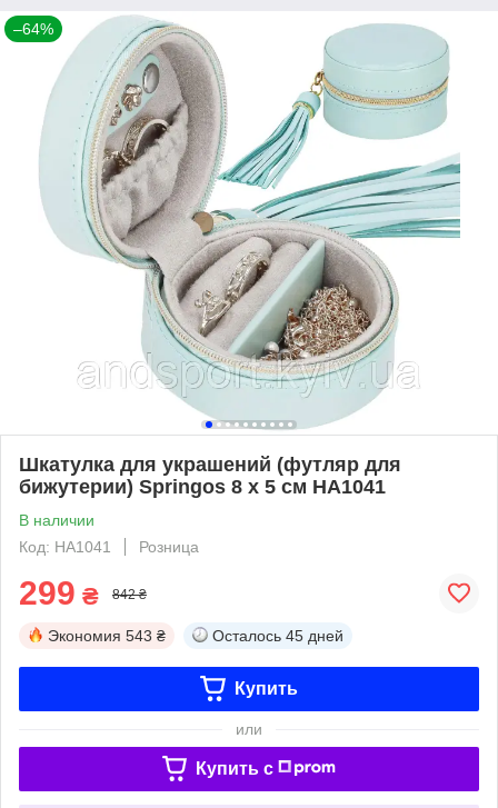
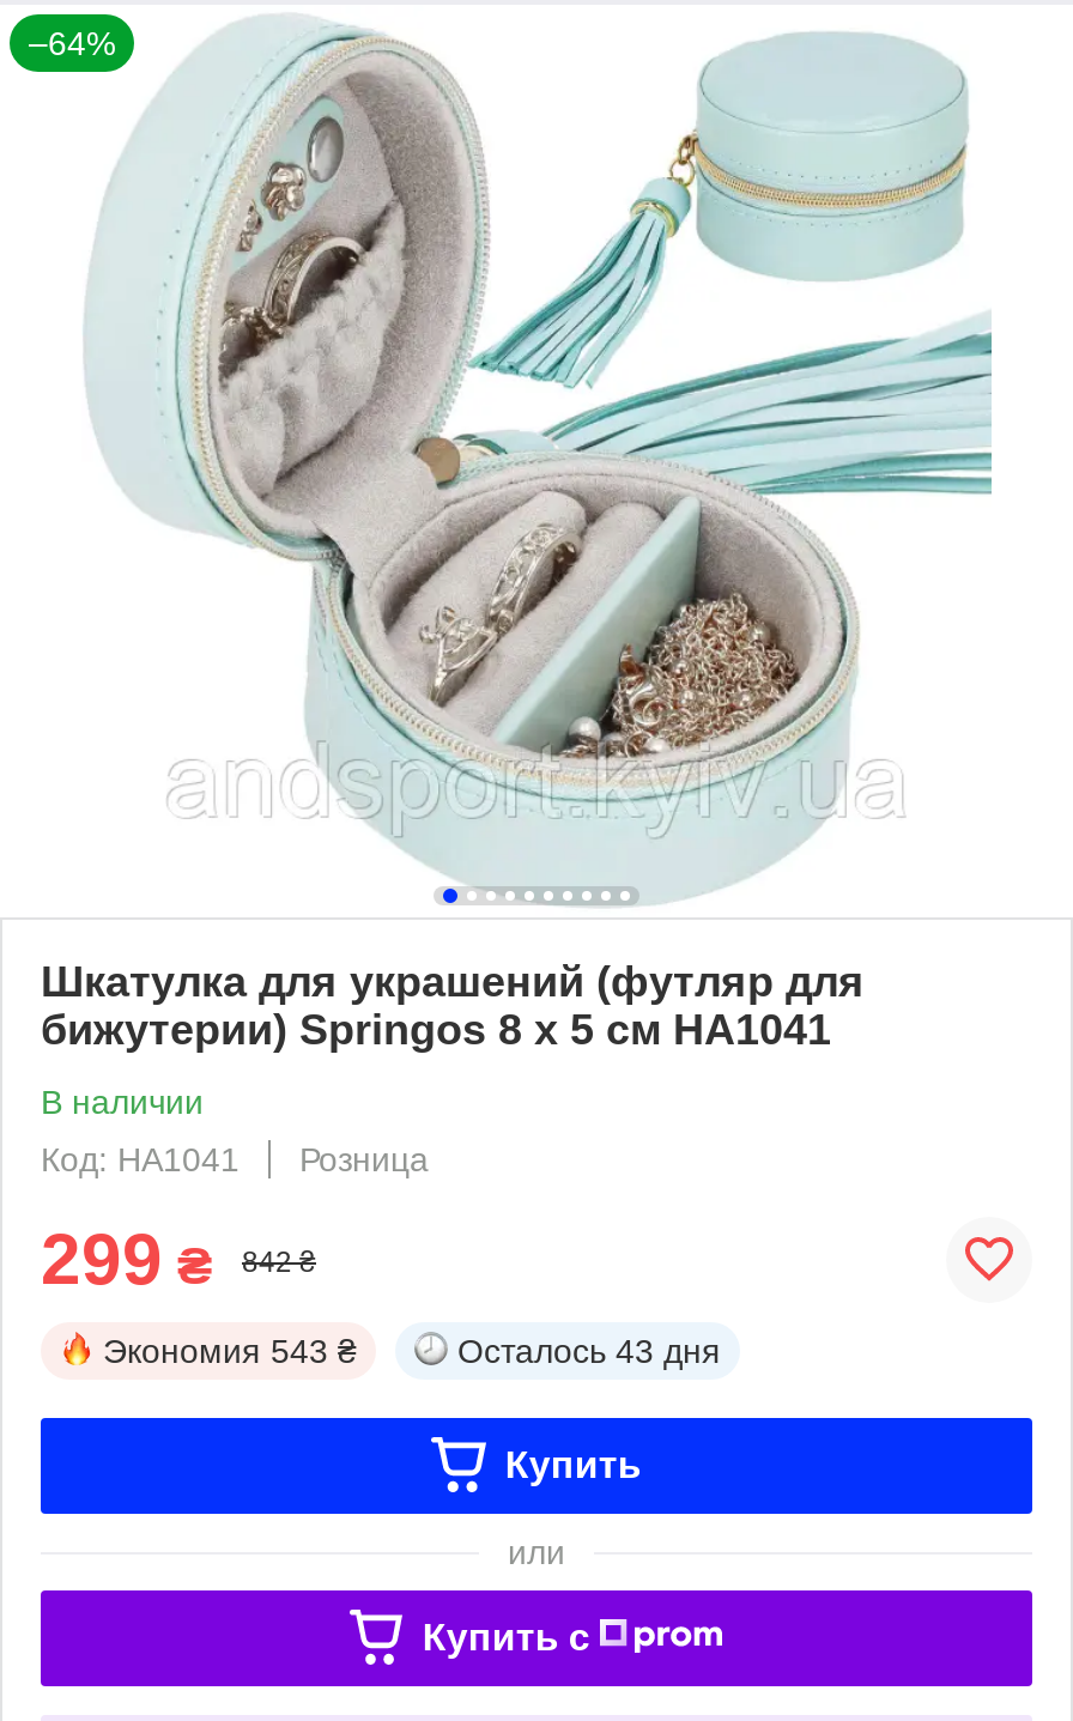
- Осталось 45 дней
+ Осталось 43 дня
